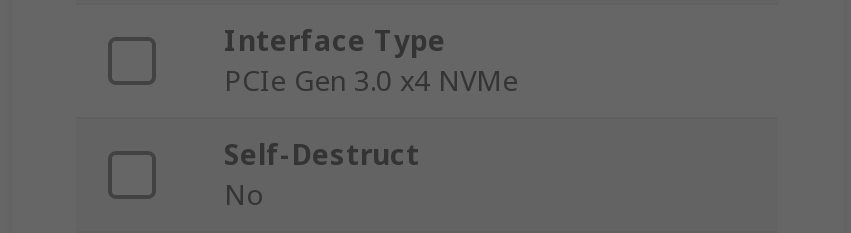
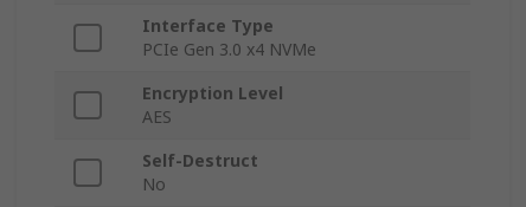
+ Encryption Level
+ AES
